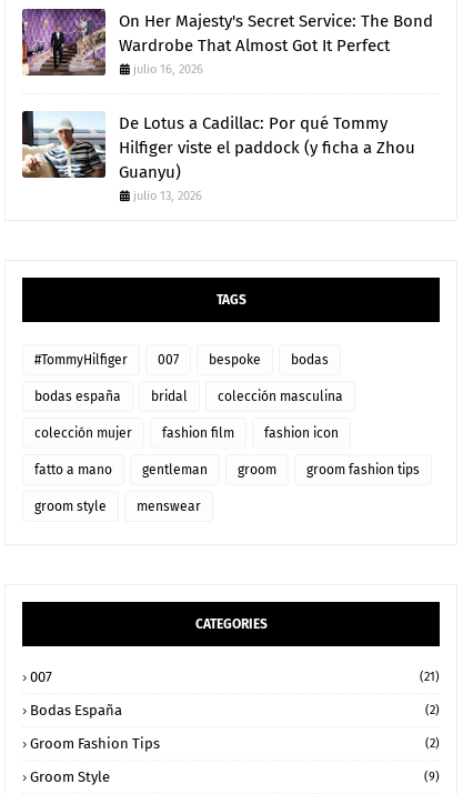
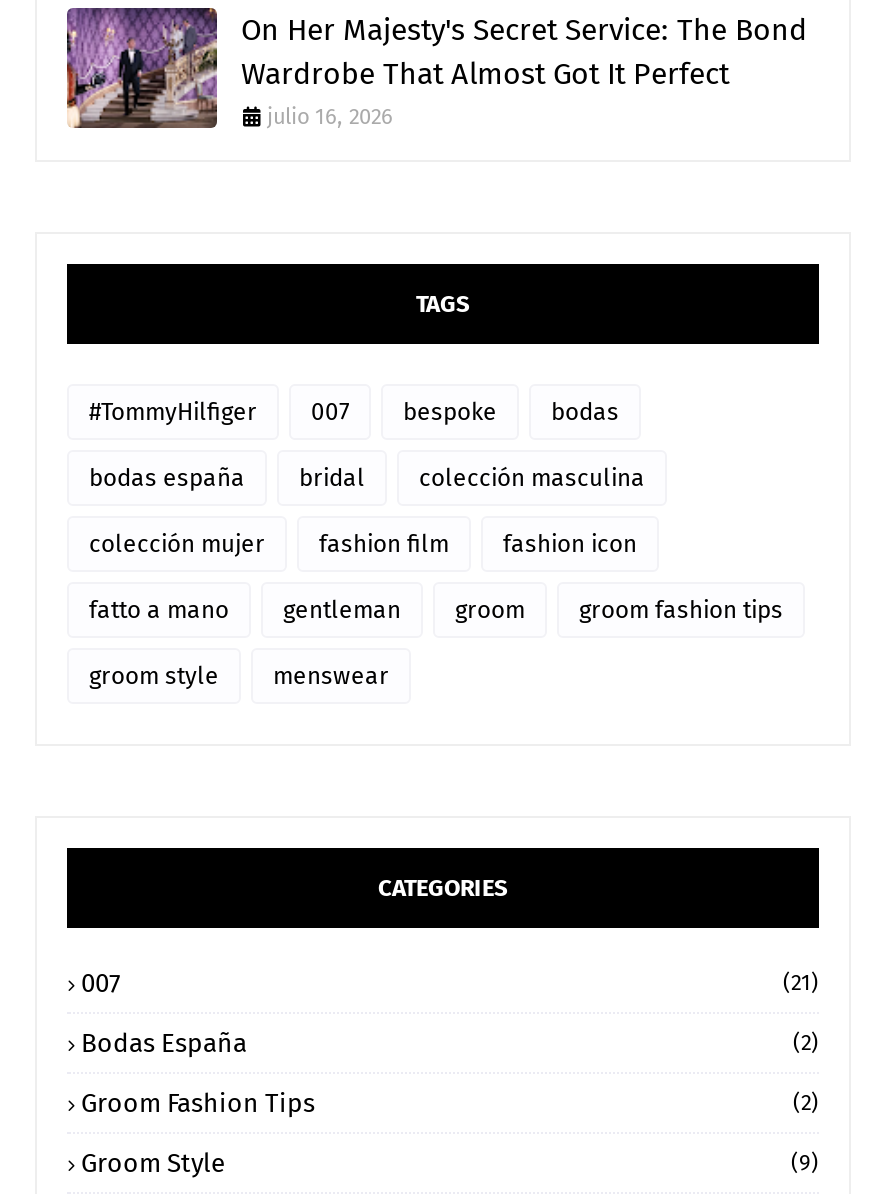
- [image]
- De Lotus a Cadillac: Por qué Tommy
- Hilfiger viste el paddock (y ficha a Zhou
- Guanyu)
- julio 13, 2026
